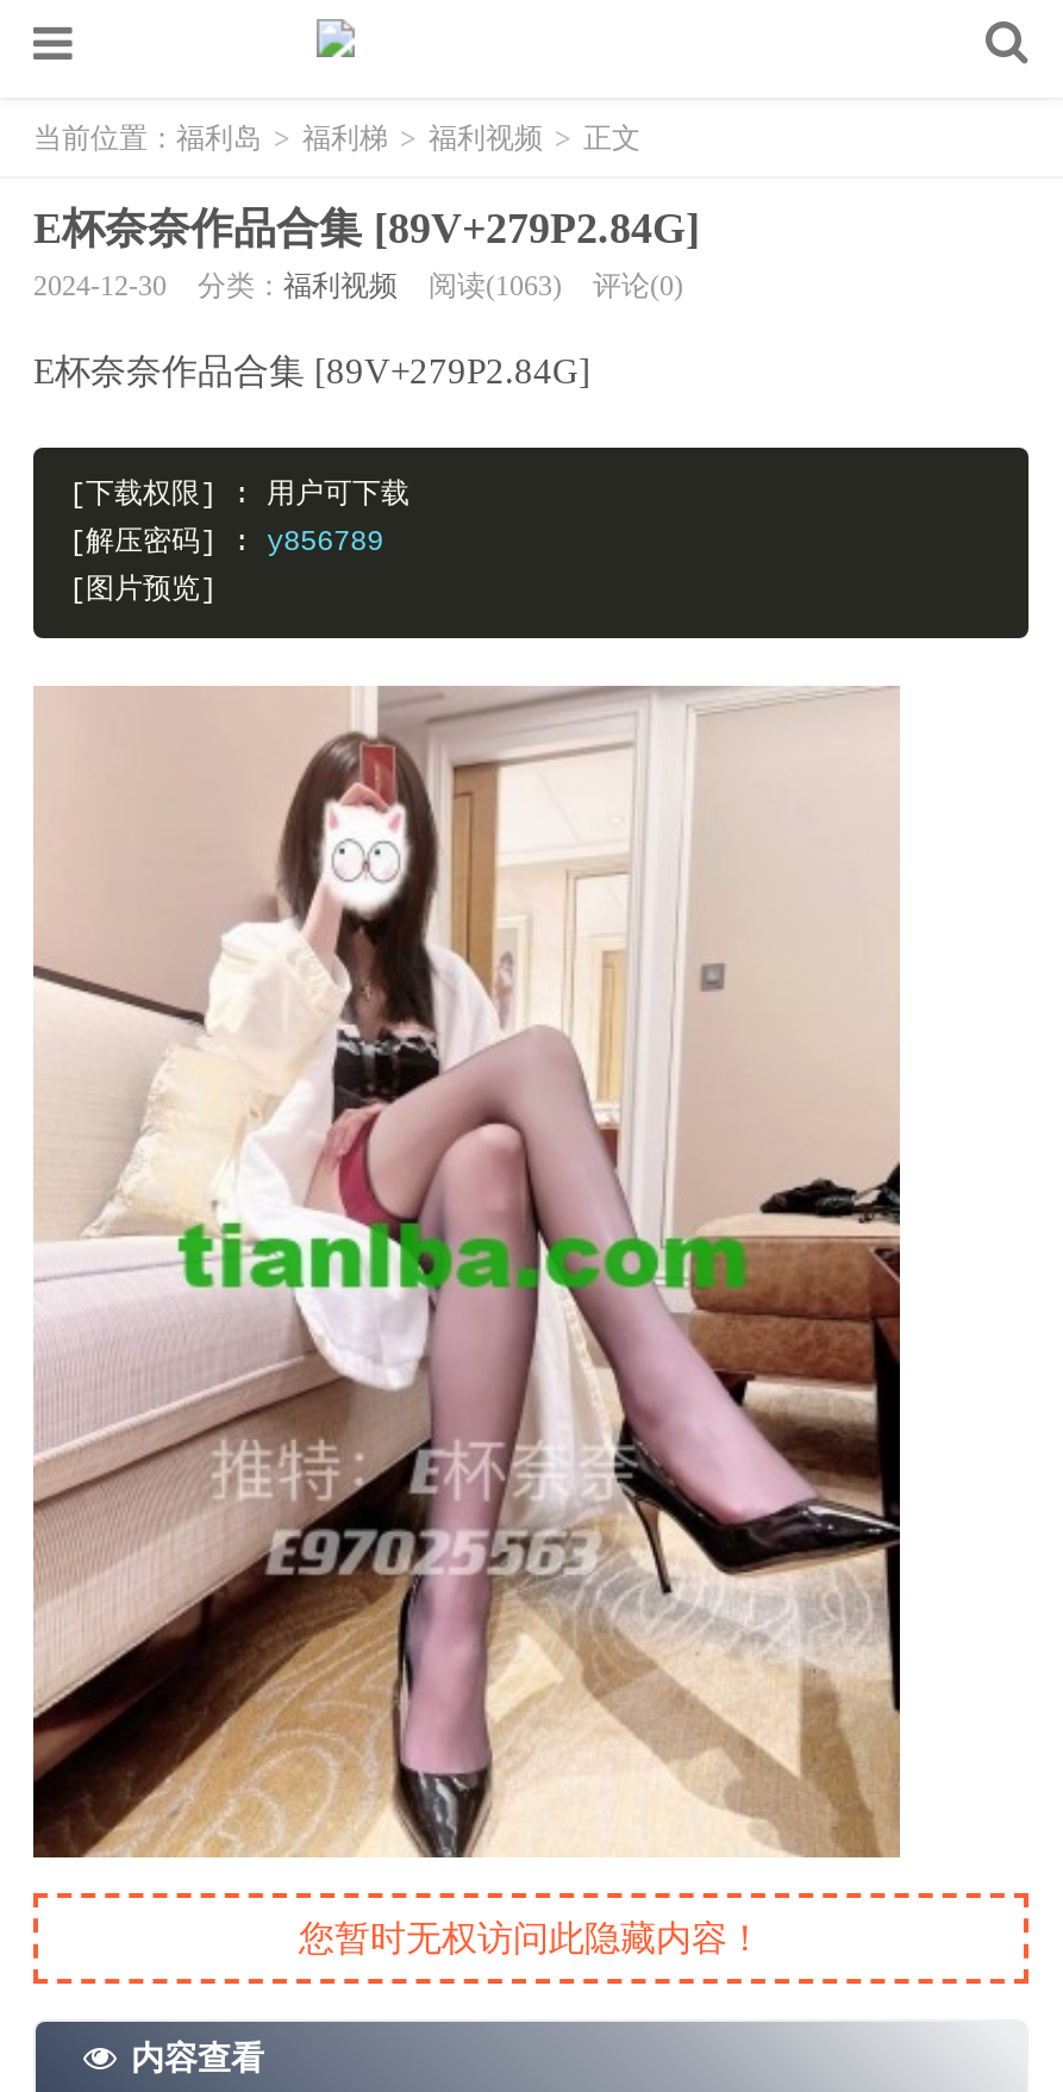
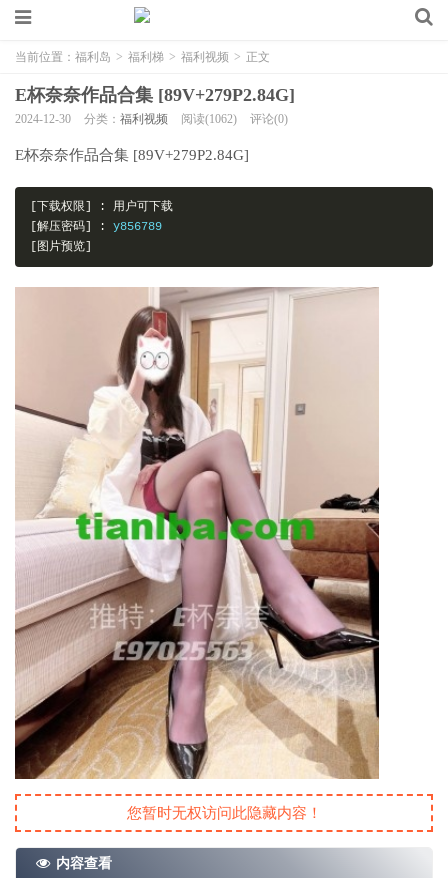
- 2024-12-30 分类：福利视频 阅读(1063) 评论(0)
+ 2024-12-30 分类：福利视频 阅读(1062) 评论(0)
